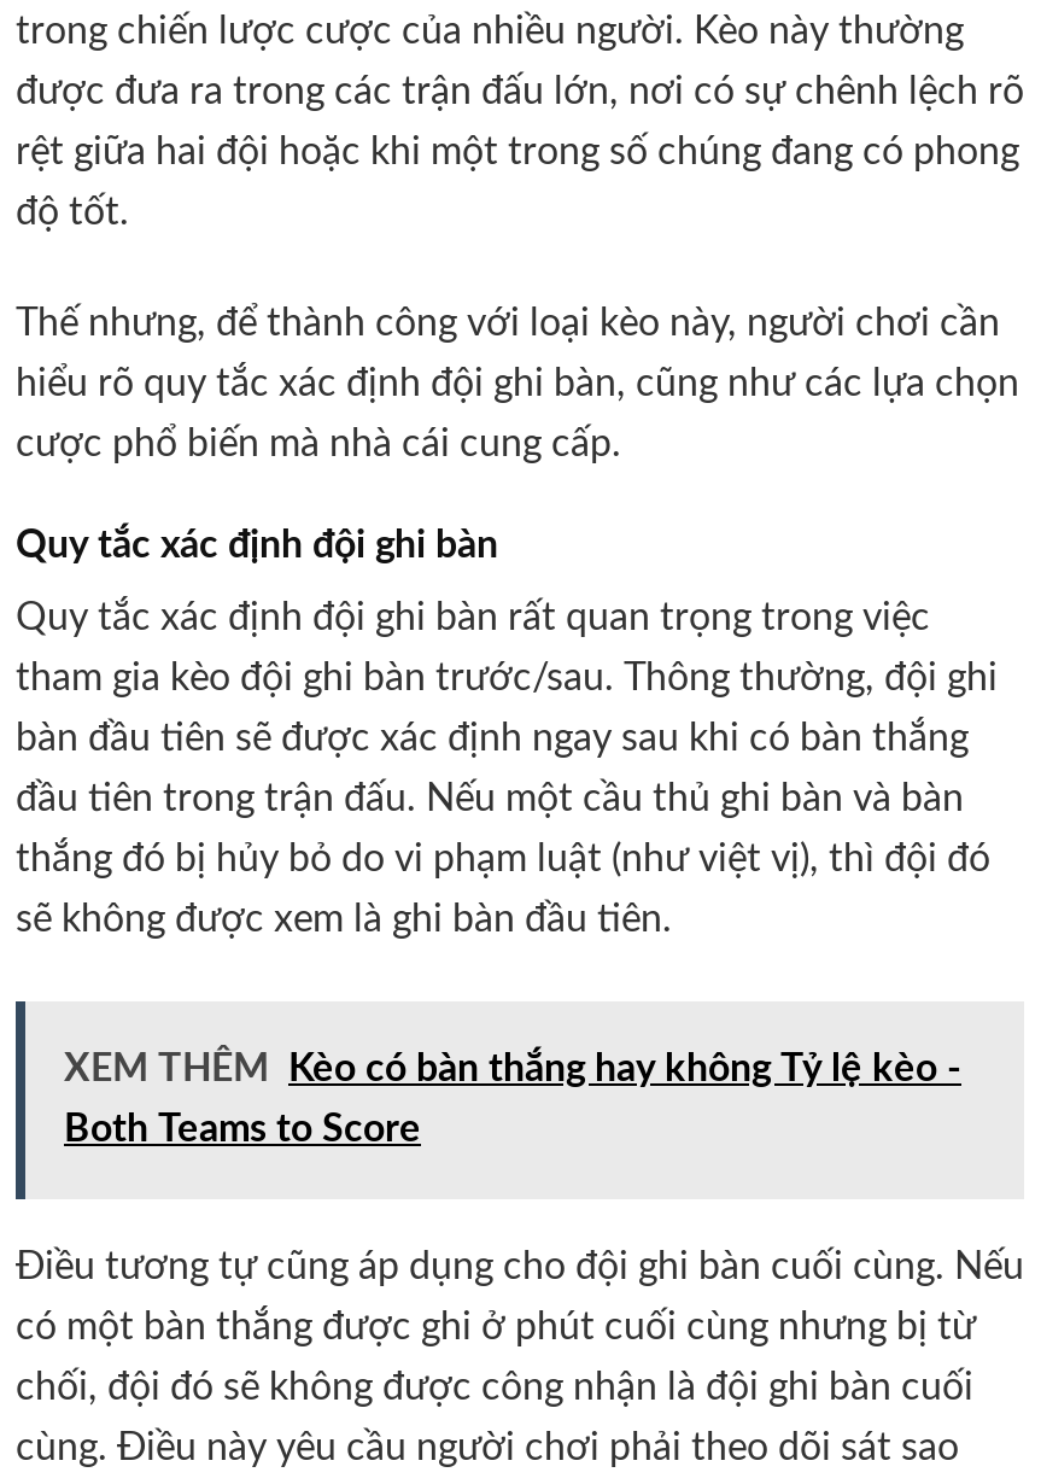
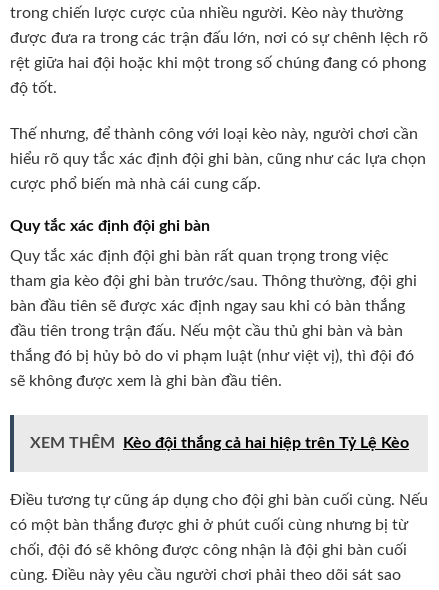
- XEM THÊM Kèo có bàn thắng hay không Tỷ lệ kèo -
- Both Teams to Score
+ XEM THÊM Kèo đội thắng cả hai hiệp trên Tỷ Lệ Kèo
